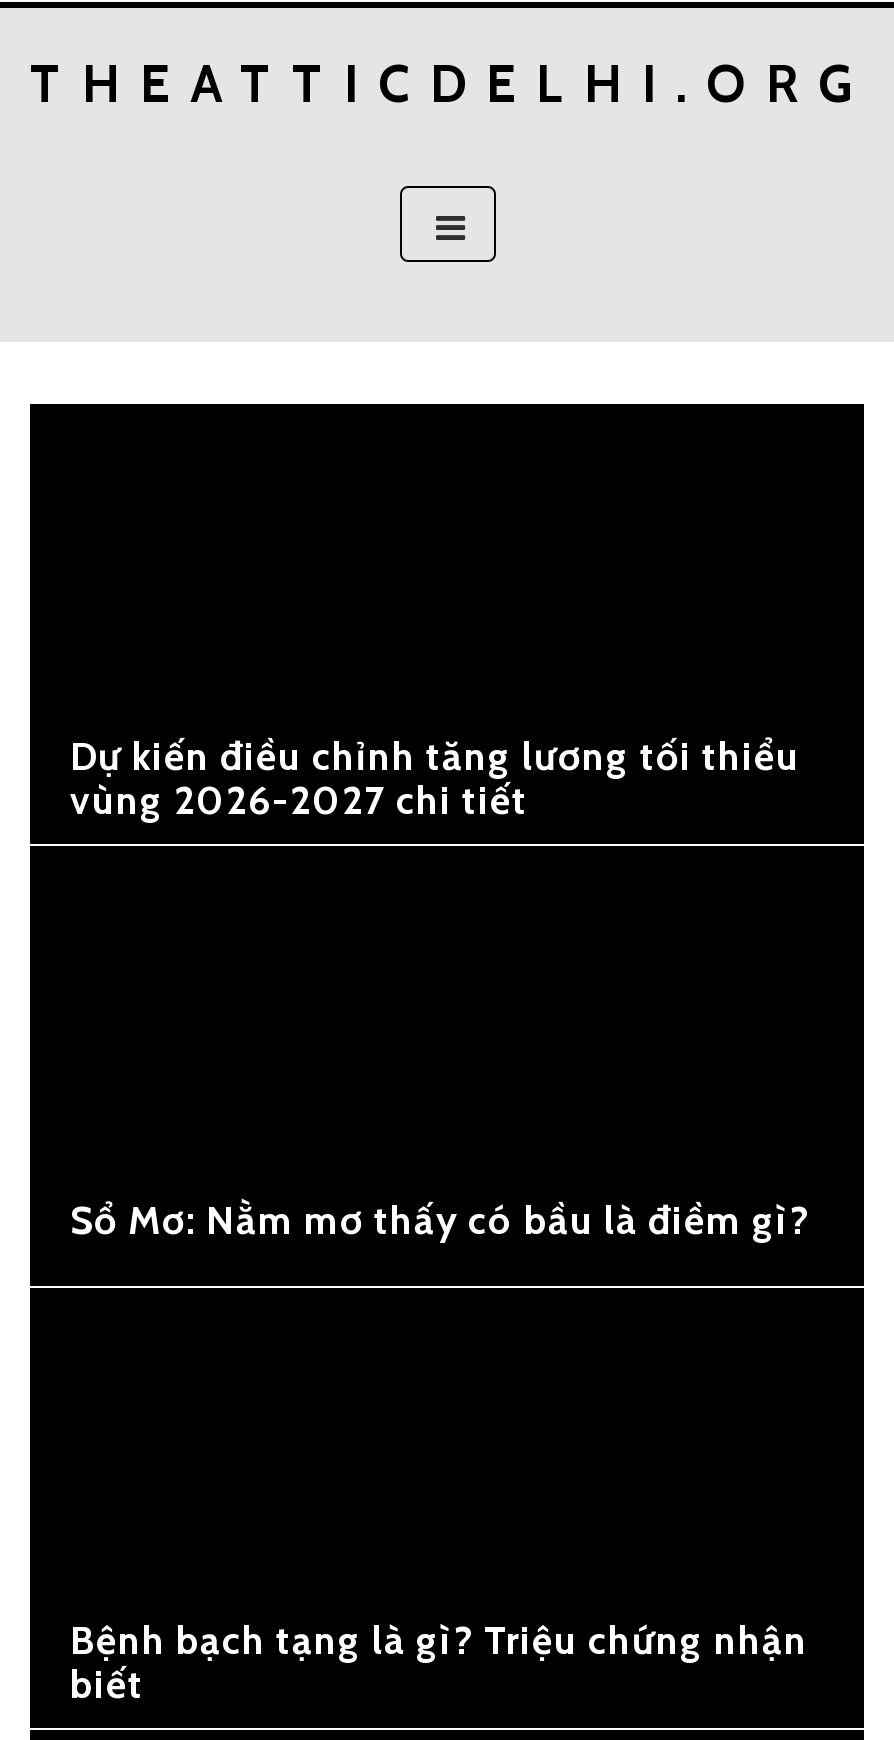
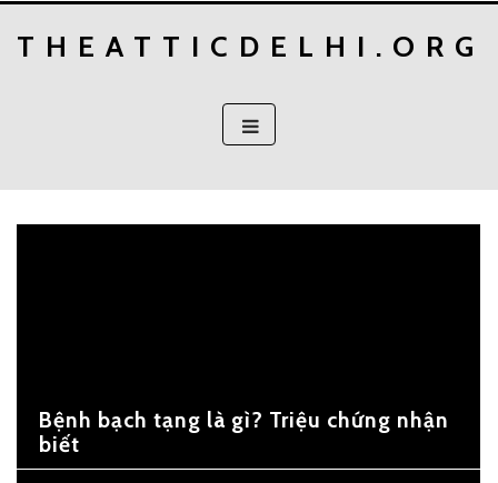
- Dự kiến điều chỉnh tăng lương tối thiểu
- vùng 2026-2027 chi tiết

- Sổ Mơ: Nằm mơ thấy có bầu là điềm gì?
